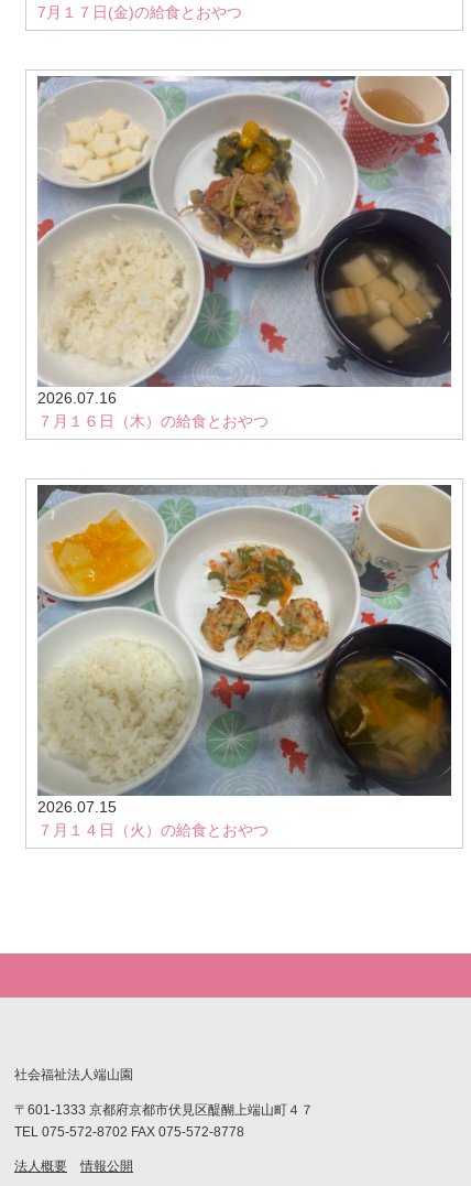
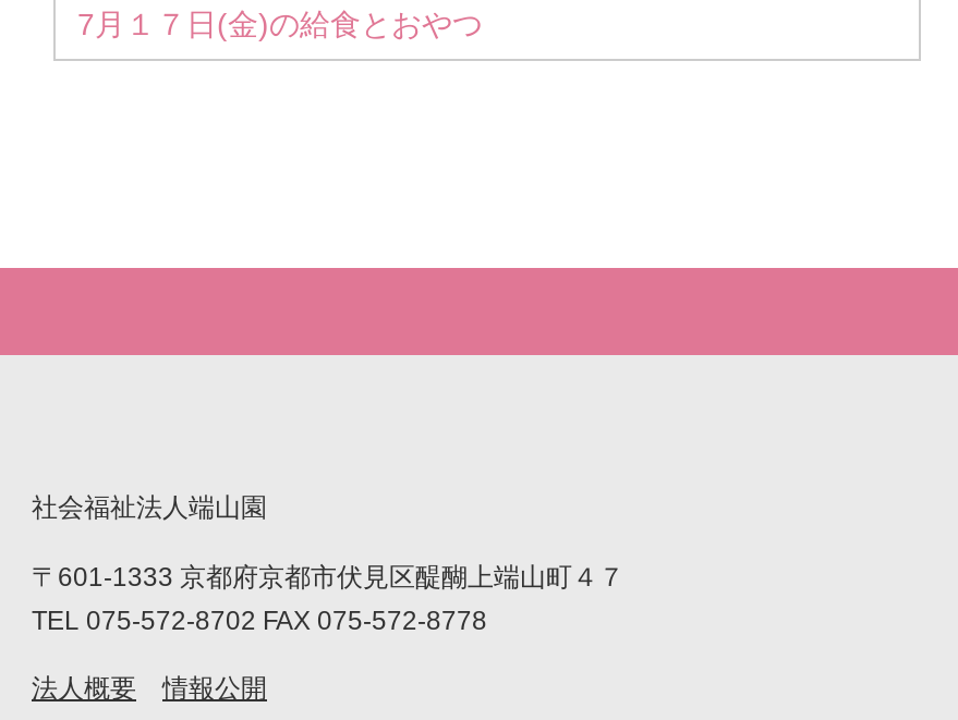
- [image]
- 2026.07.16
- ７月１６日（木）の給食とおやつ

- [image]
- 2026.07.15
- ７月１４日（火）の給食とおやつ
